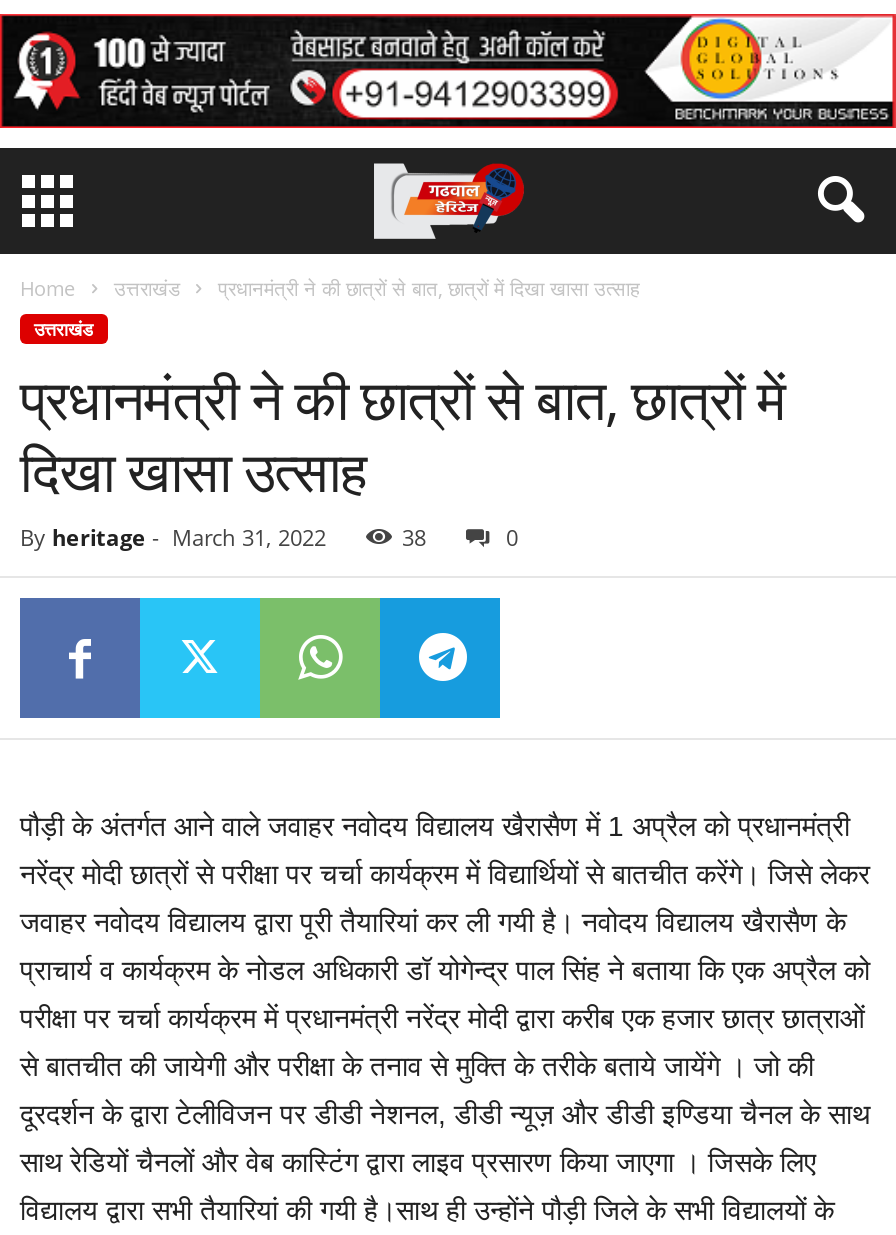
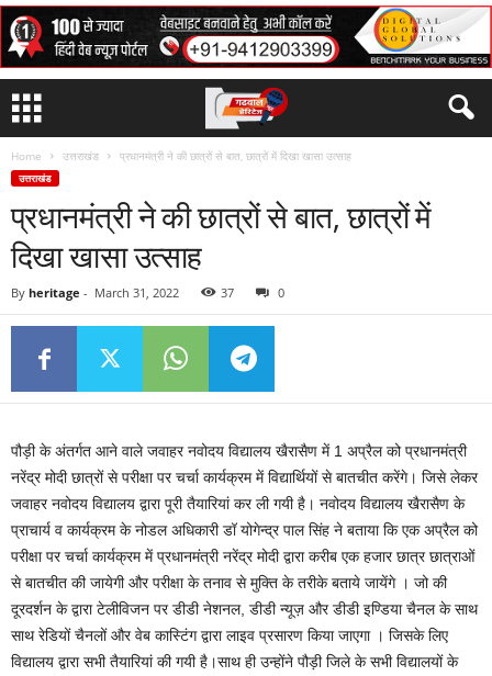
- 38
+ 37
